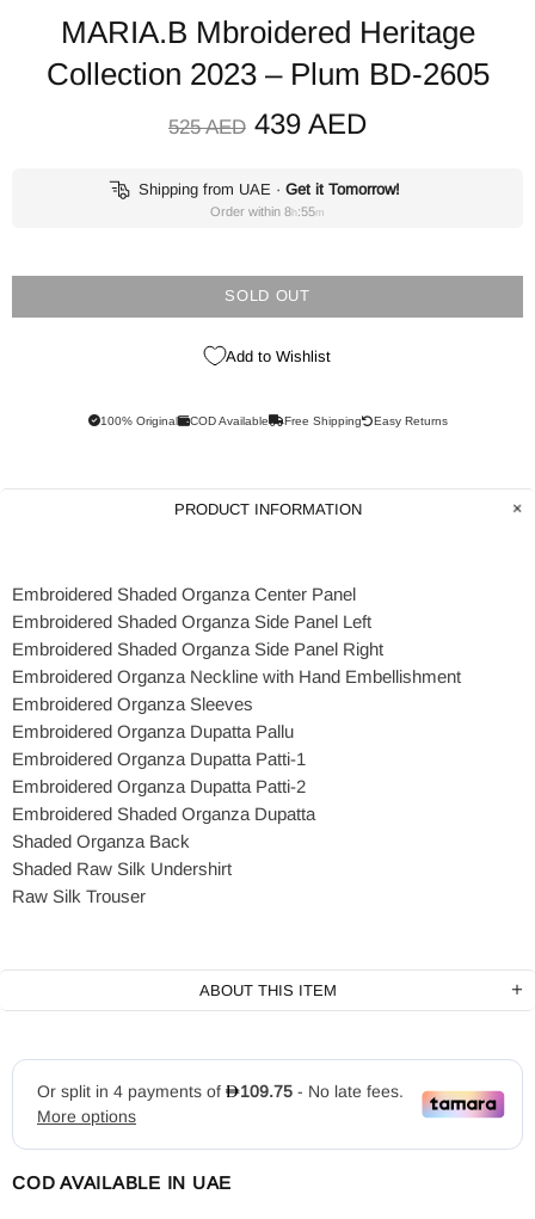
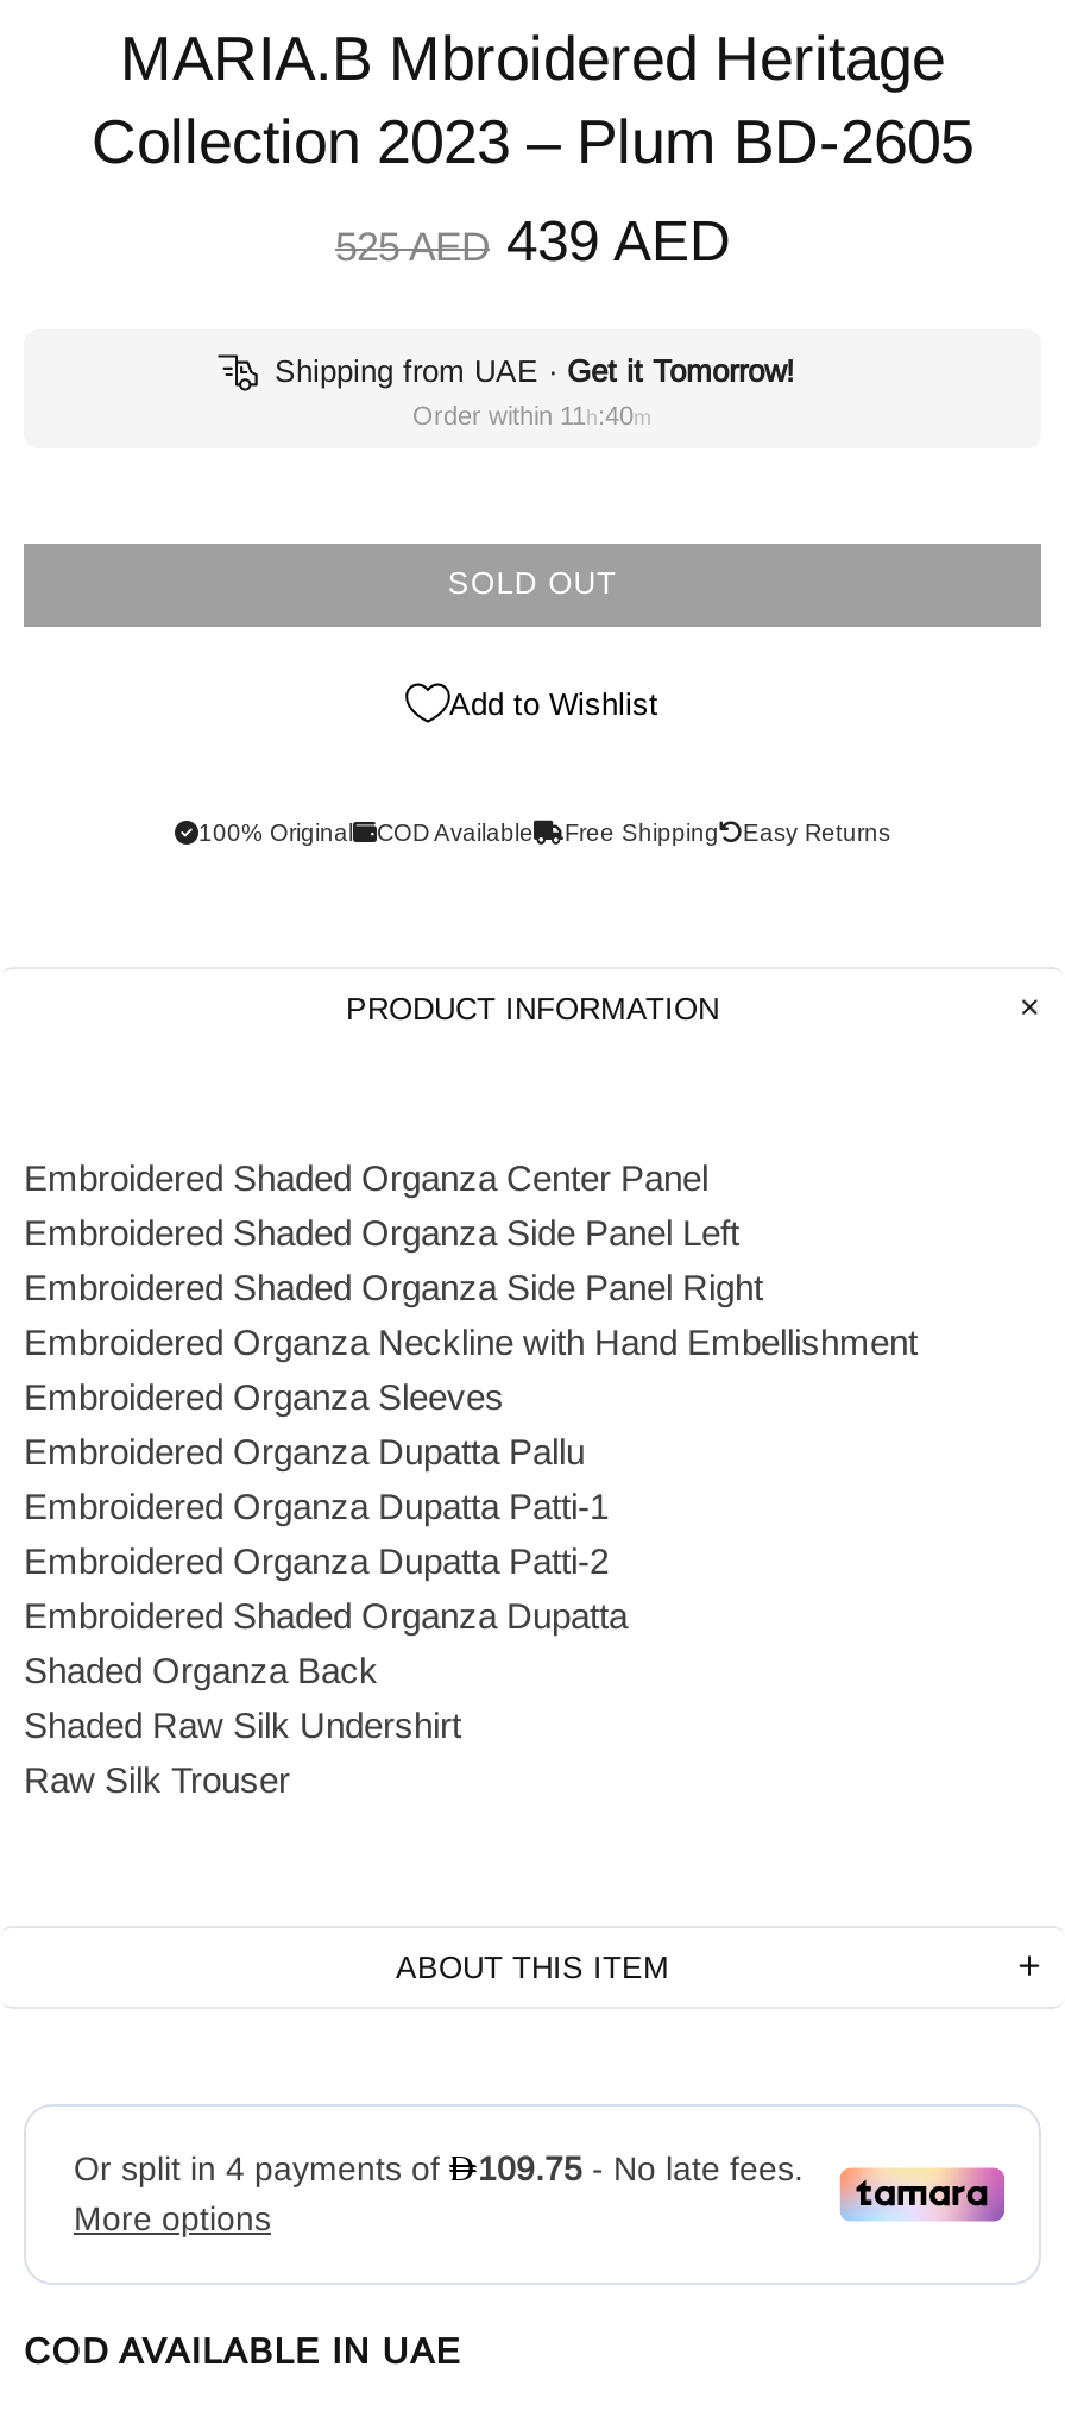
- Order within 8 h:55m
+ Order within 11 h:40m
